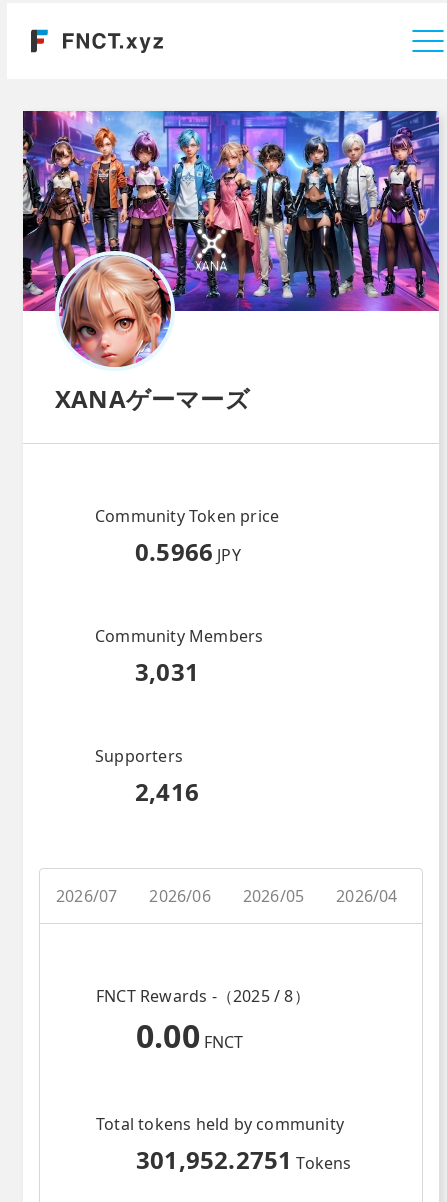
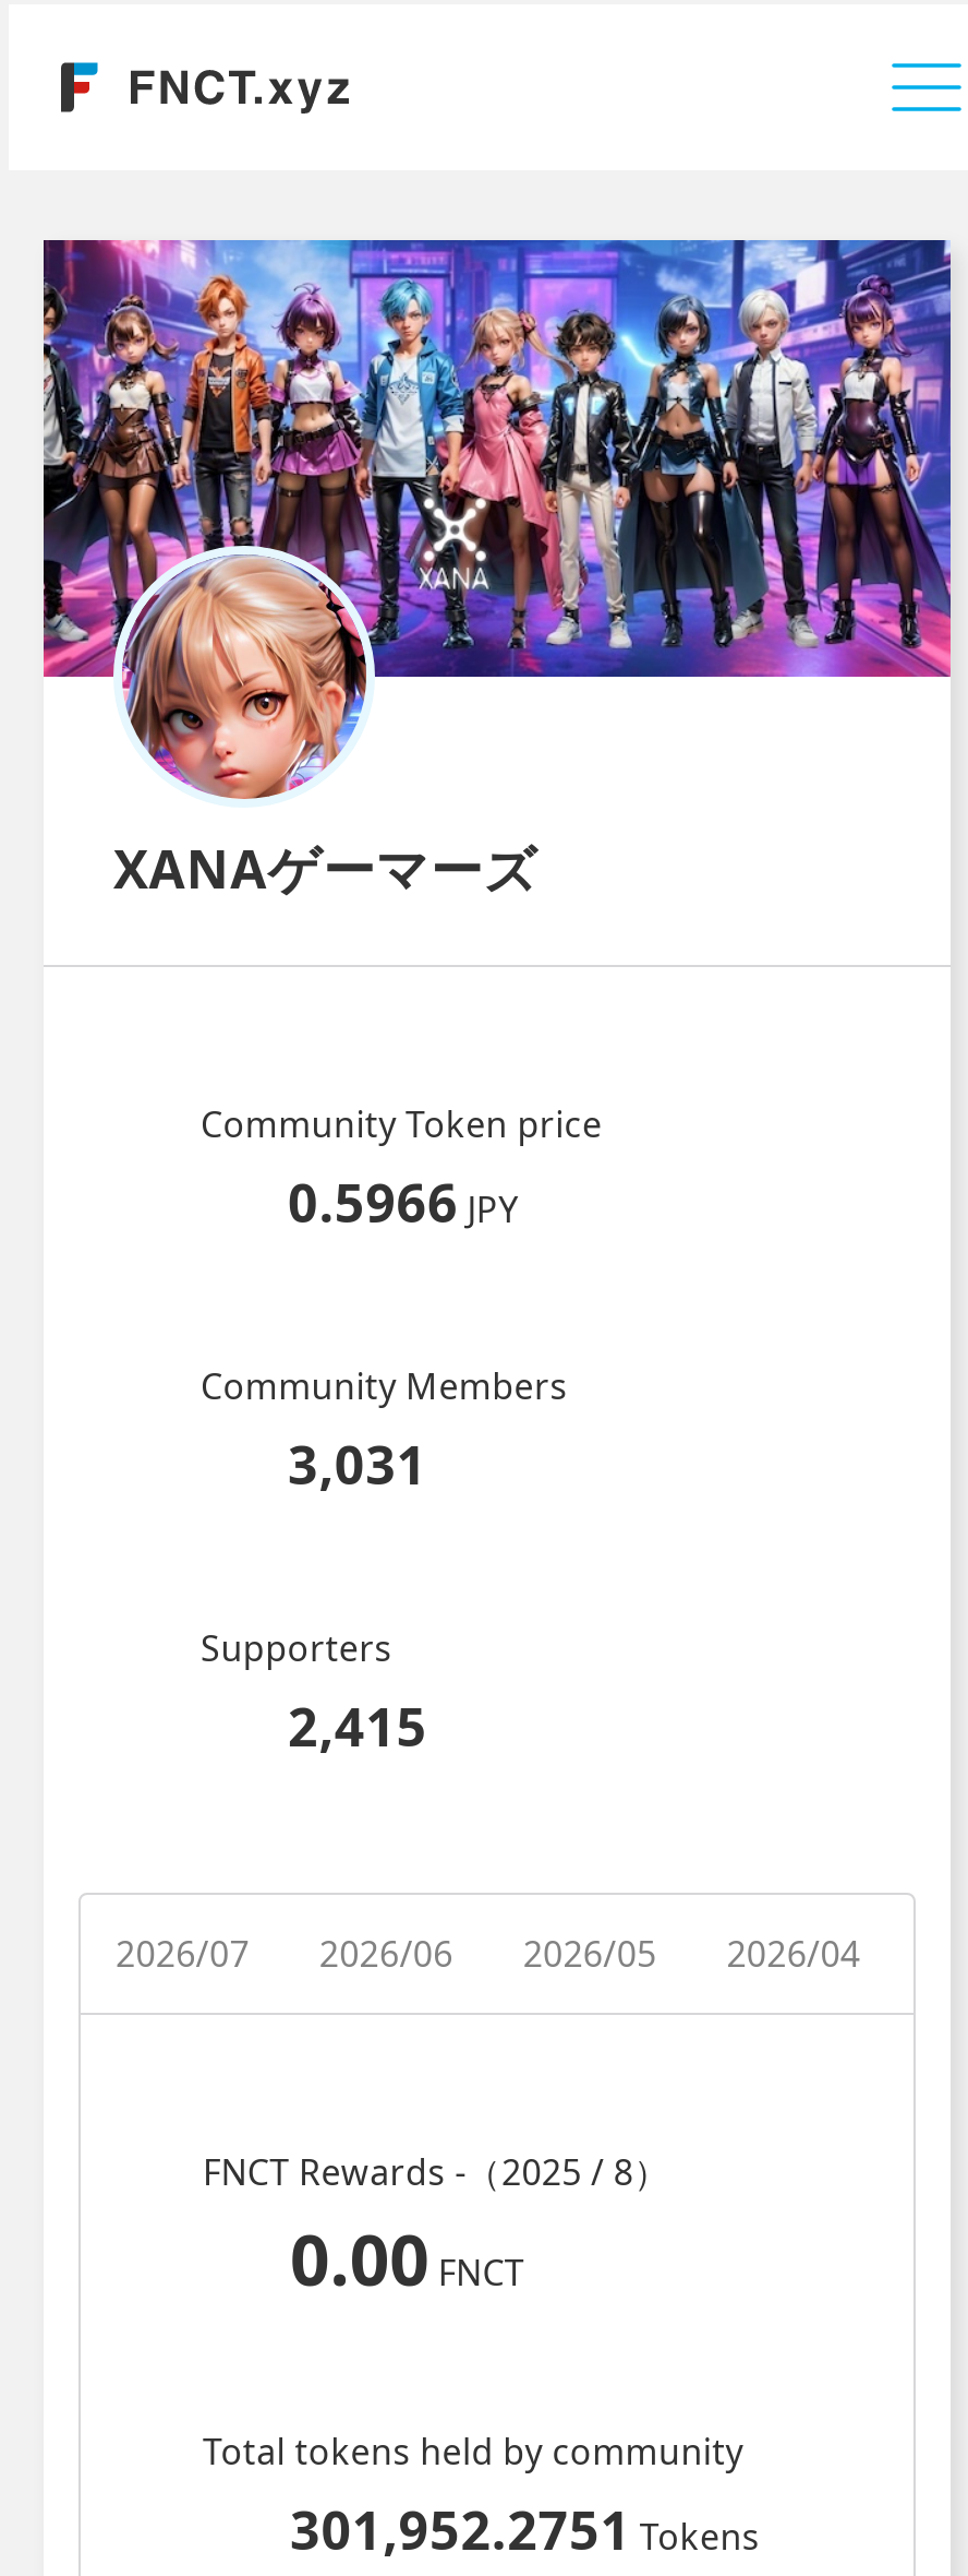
- 2,416
+ 2,415
